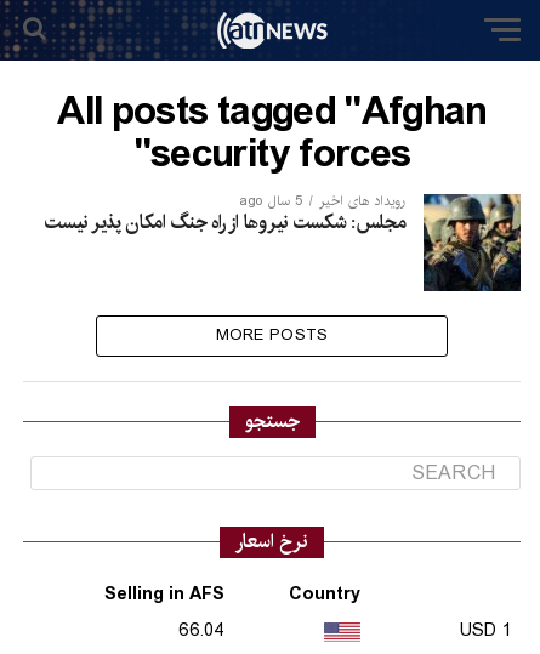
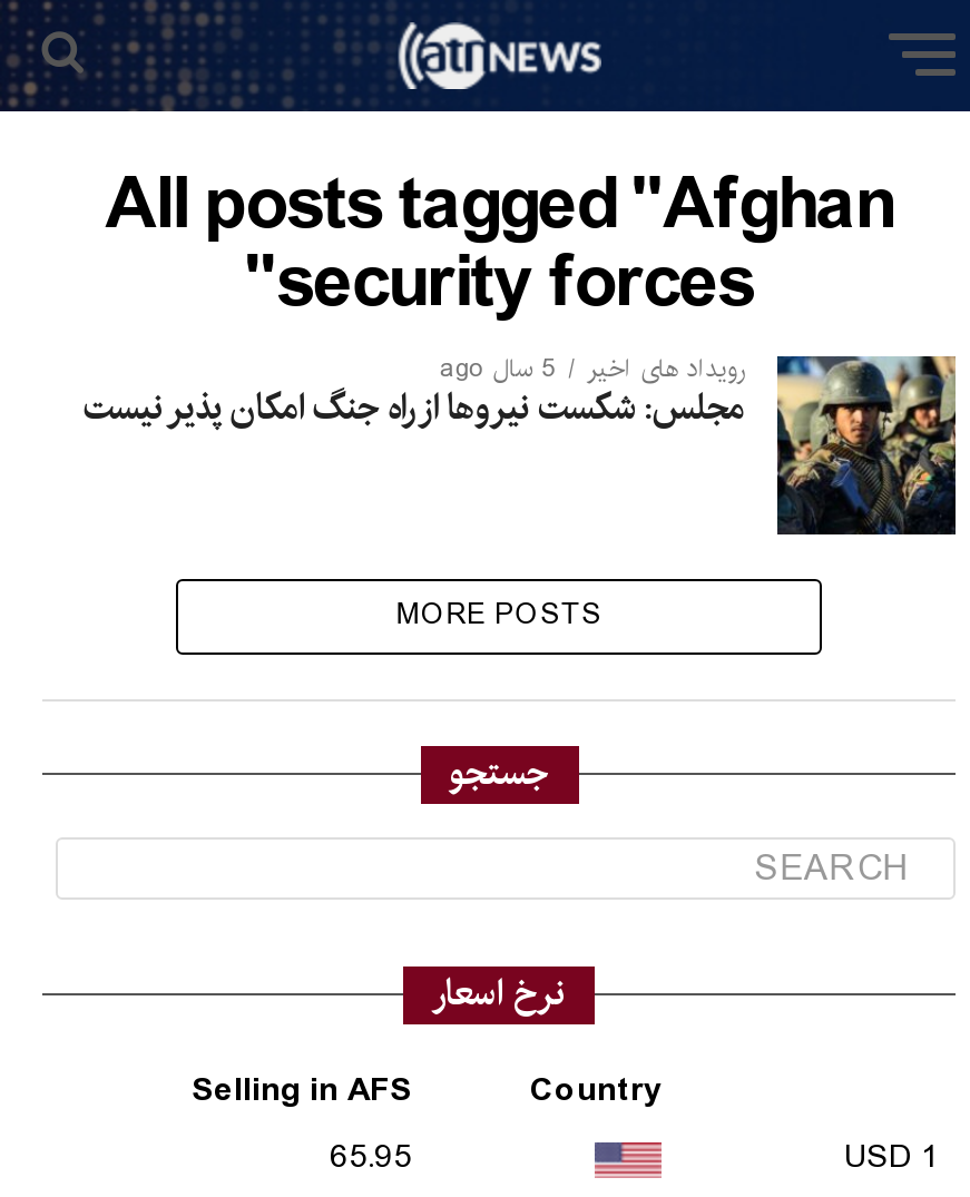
- 66.04
+ 65.95
